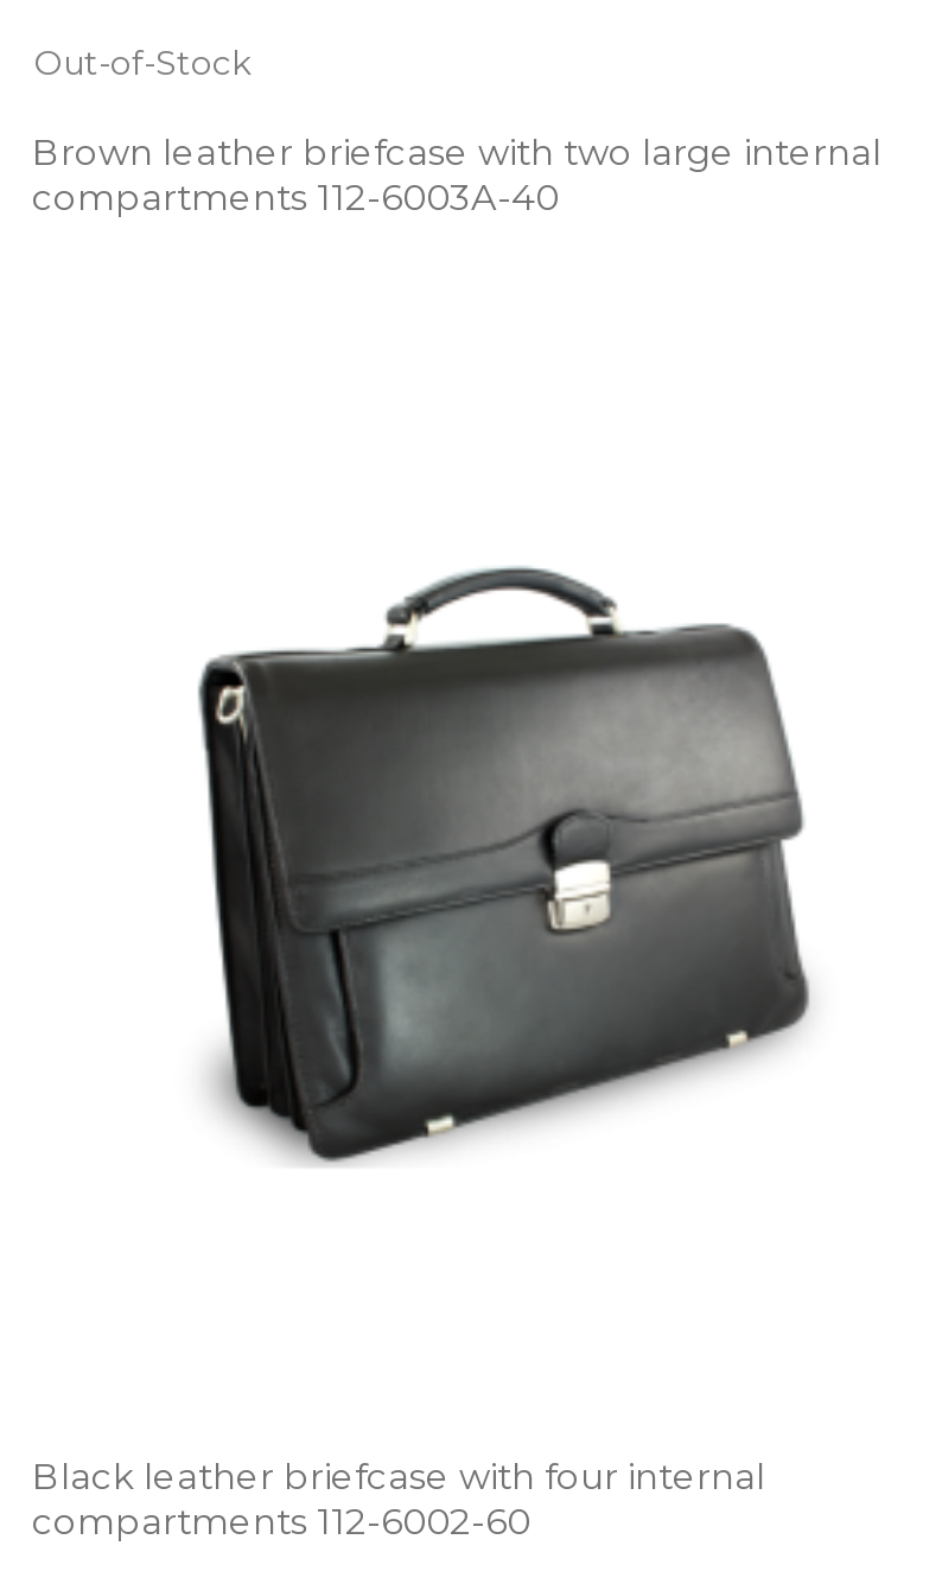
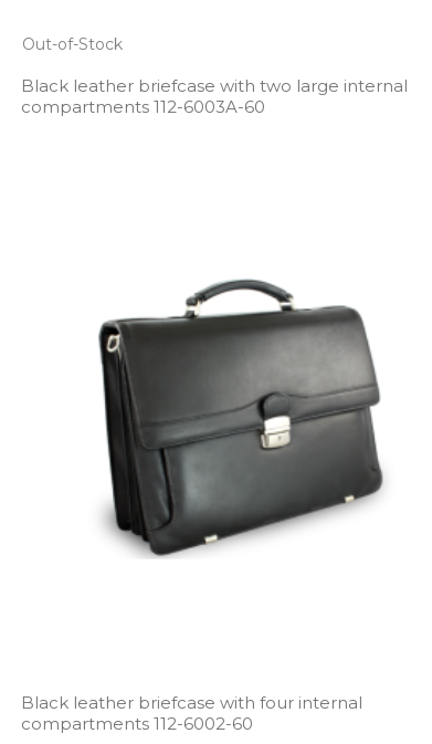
- Brown leather briefcase with two large internal
+ Black leather briefcase with two large internal

- compartments 112-6003A-40
+ compartments 112-6003A-60
